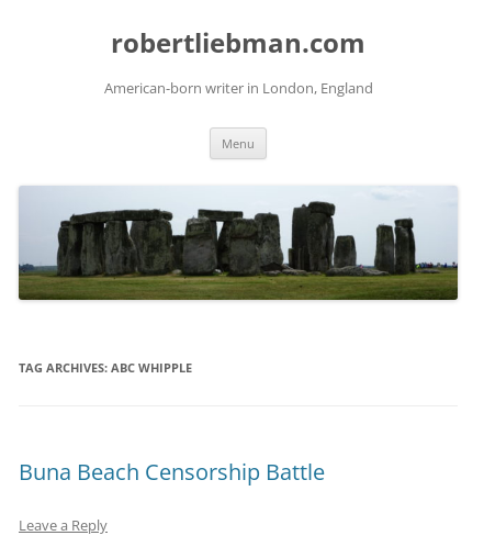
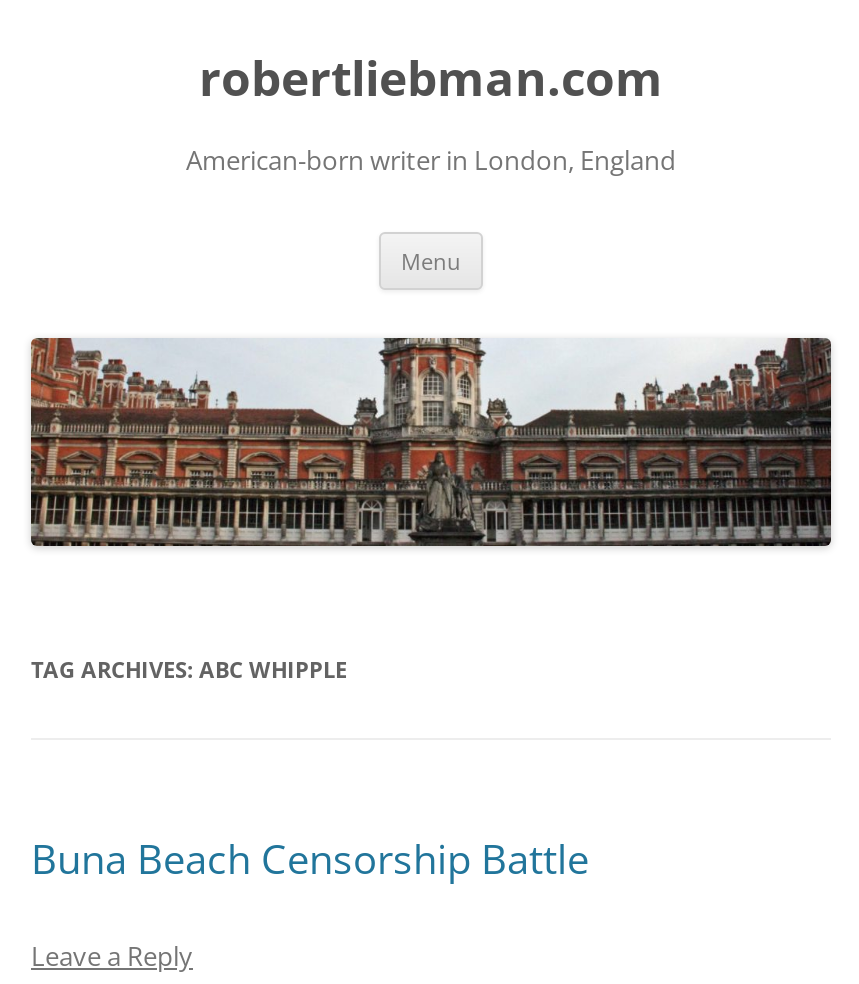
- [image]
+ [image]
